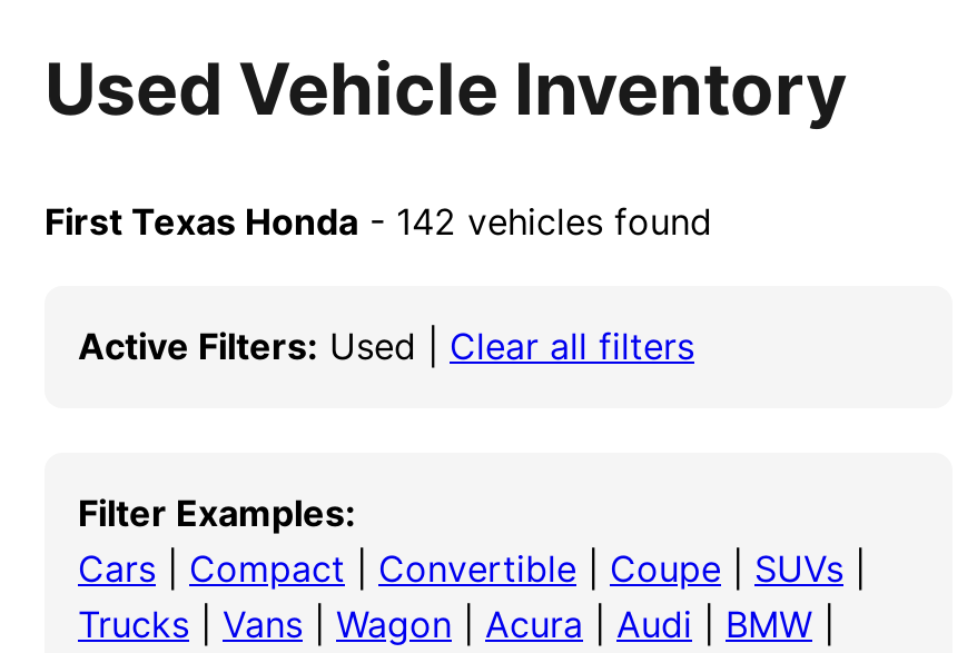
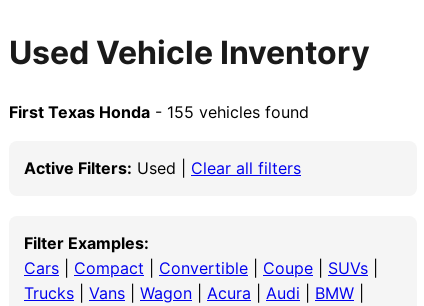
- First Texas Honda - 142 vehicles found
+ First Texas Honda - 155 vehicles found
